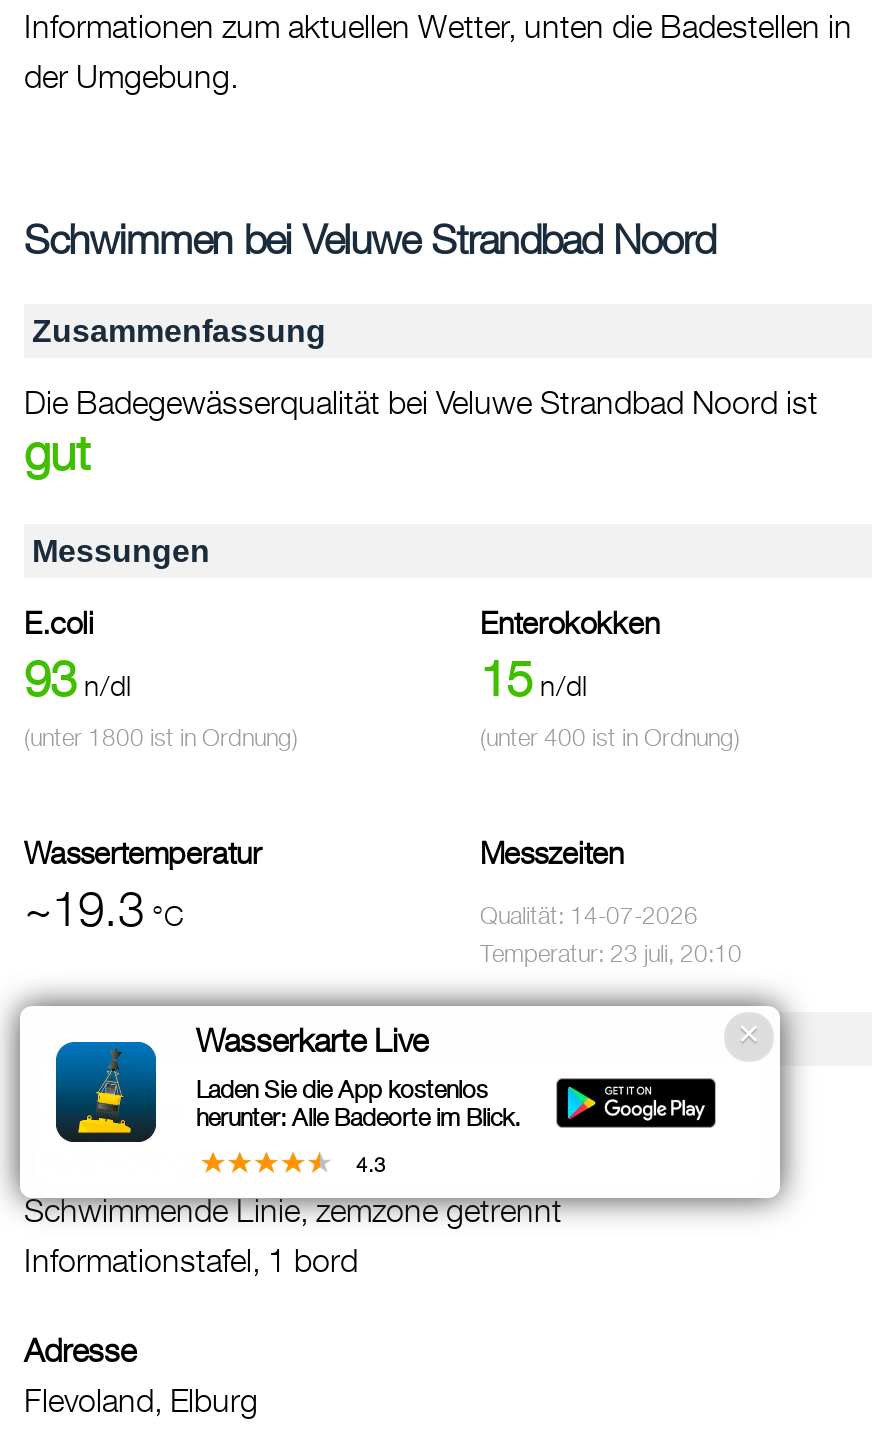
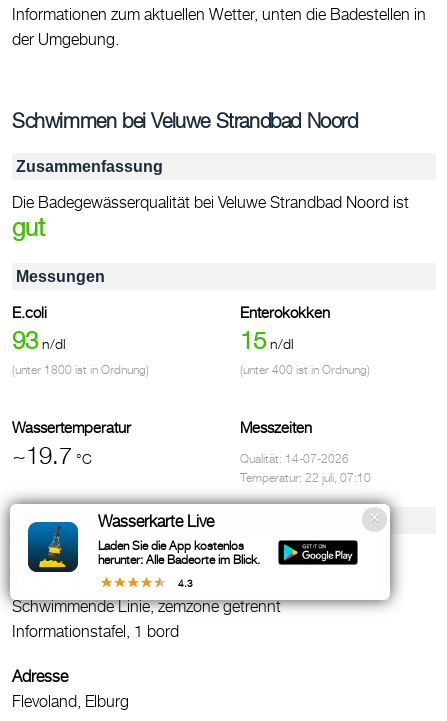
- ~19.3 °C
+ ~19.7 °C

- Temperatur: 23 juli, 20:10
+ Temperatur: 22 juli, 07:10
